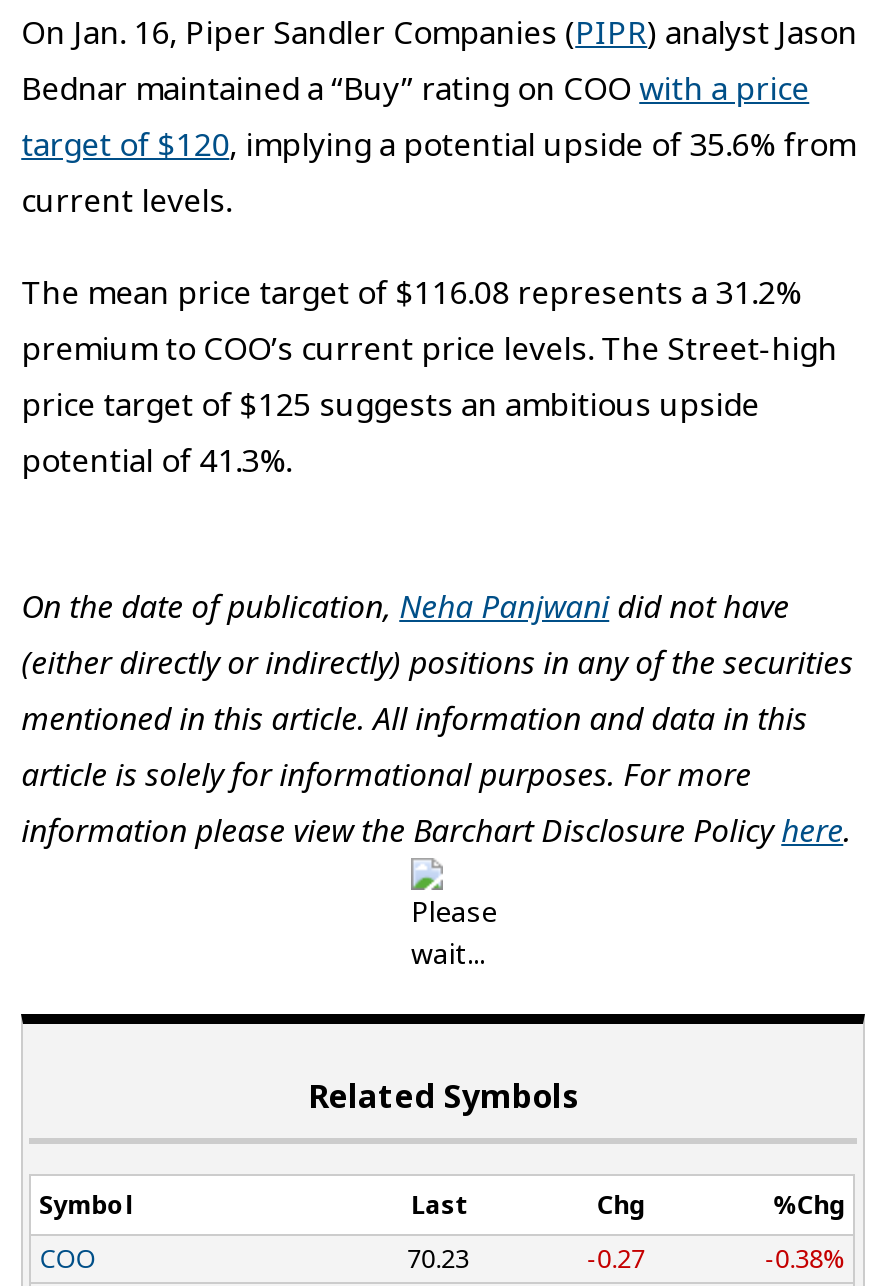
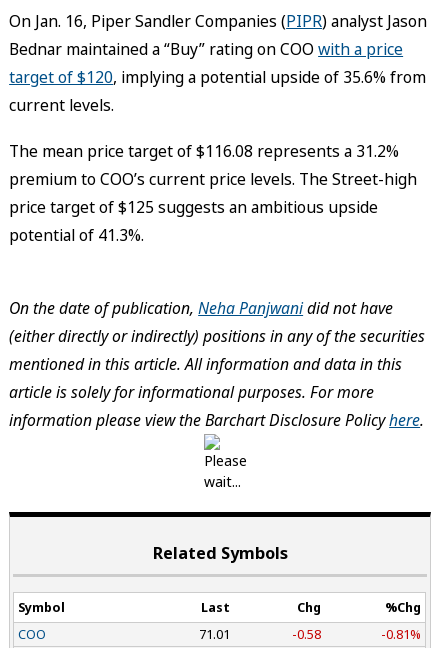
- 70.23
+ 71.01

- -0.27
+ -0.58

- -0.38%
+ -0.81%
